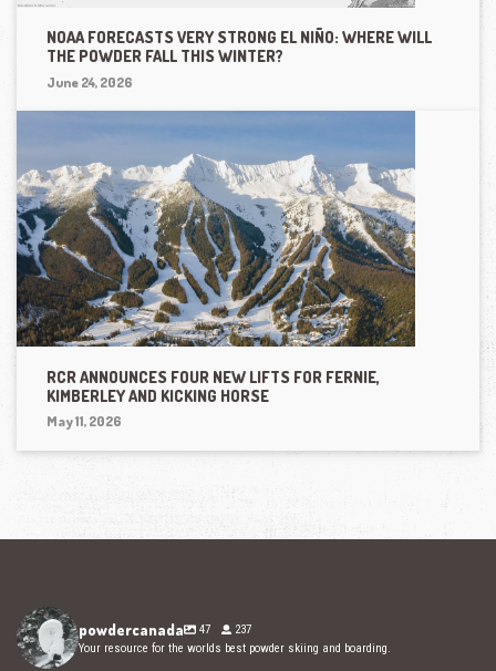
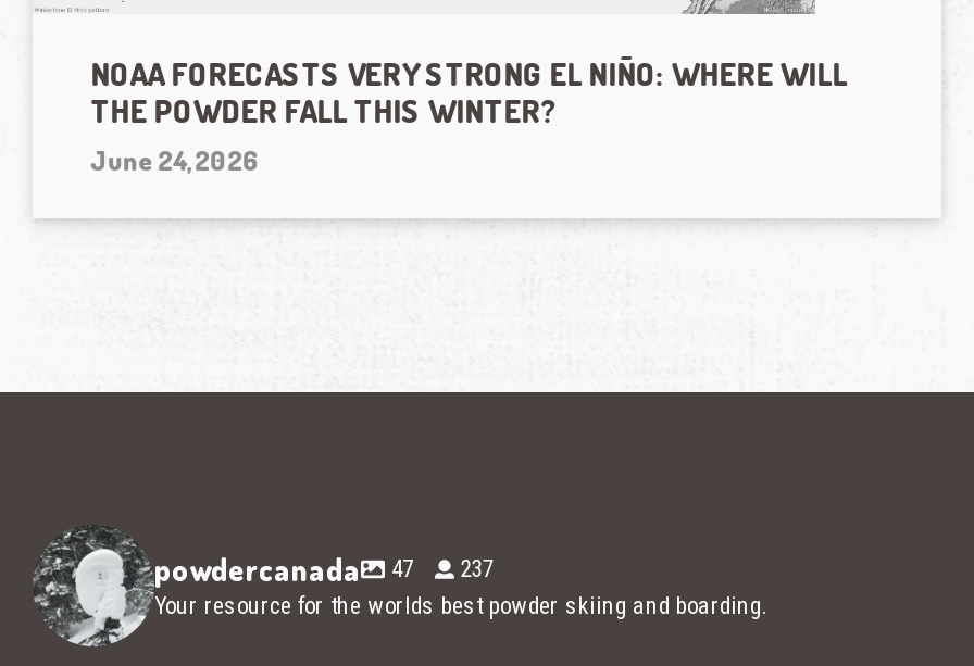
- [image]
- RCR ANNOUNCES FOUR NEW LIFTS FOR FERNIE,
- KIMBERLEY AND KICKING HORSE
- May 11, 2026
